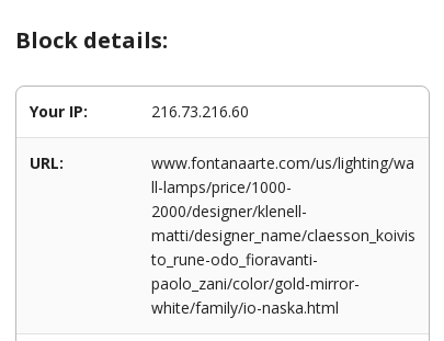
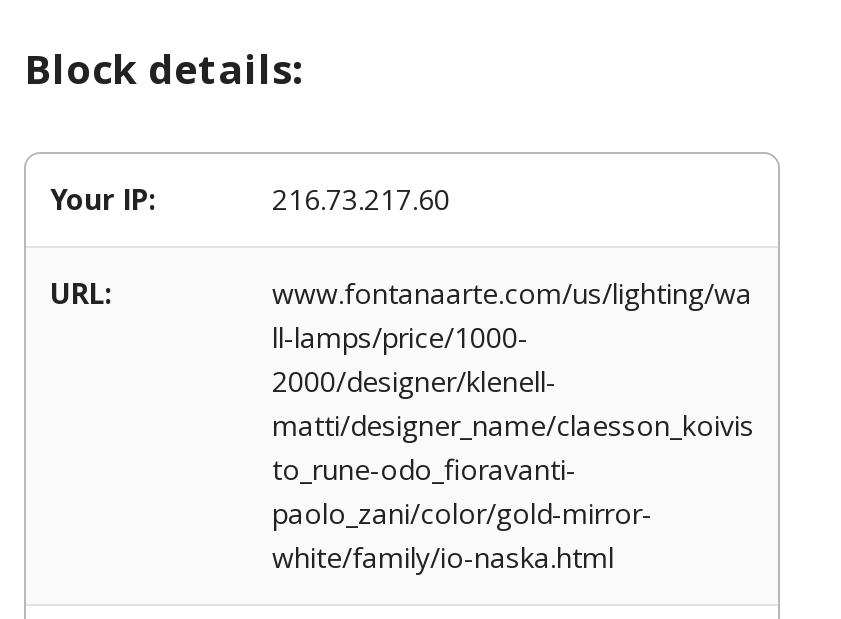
- 216.73.216.60
+ 216.73.217.60
